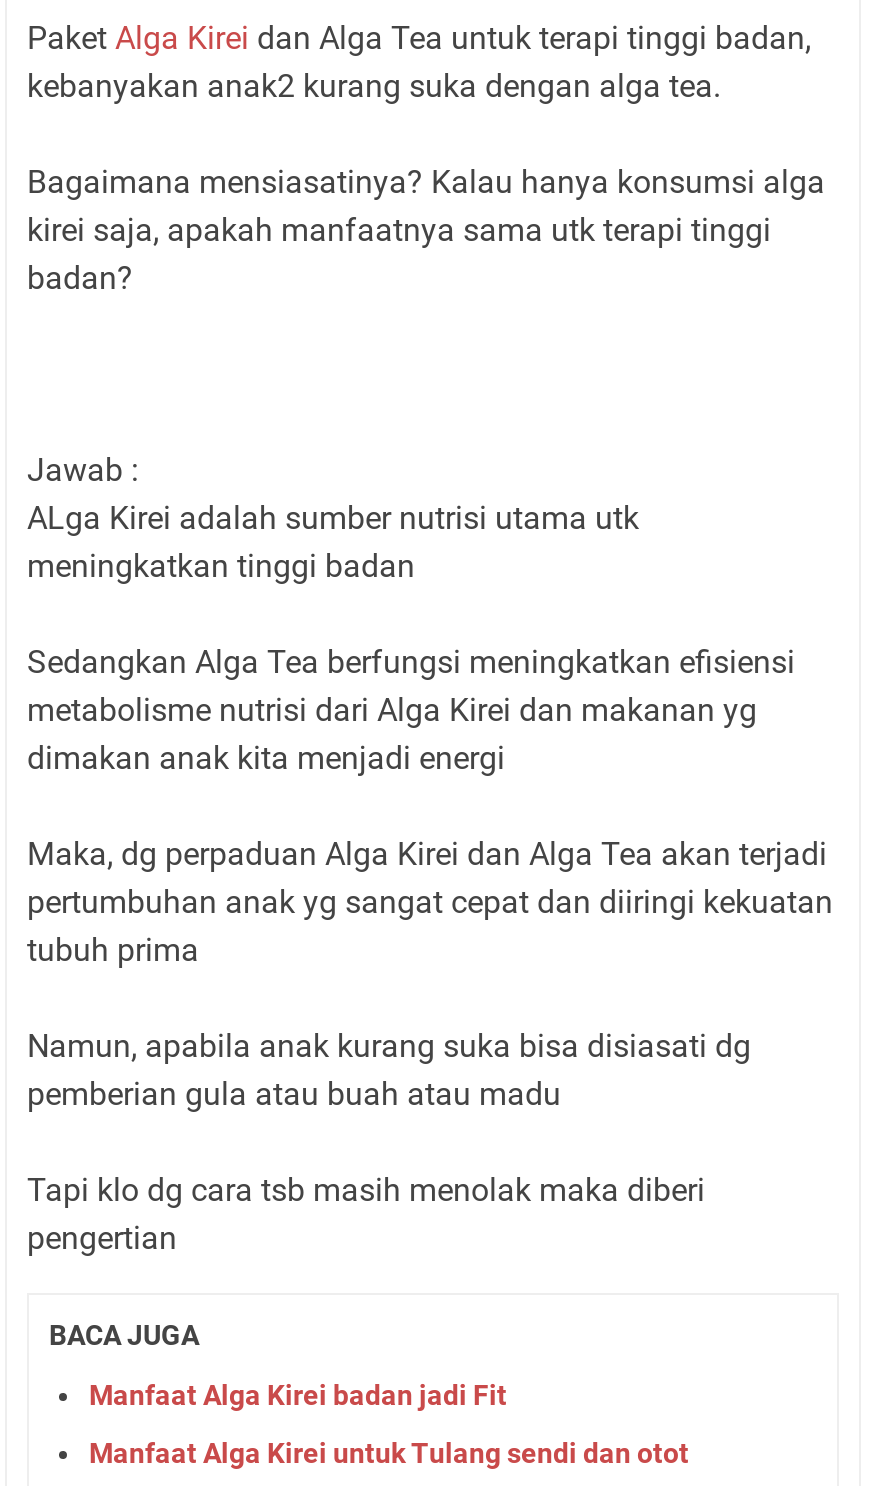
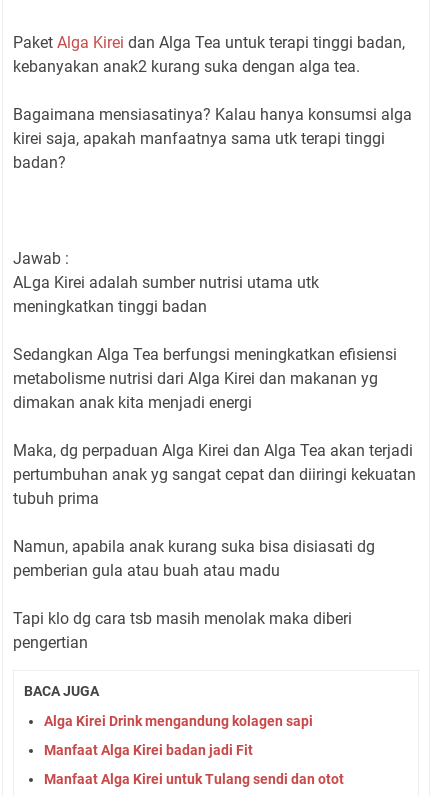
+ Alga Kirei Drink mengandung kolagen sapi
